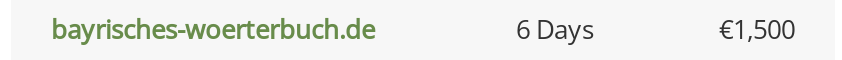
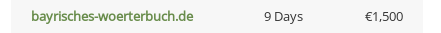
- 6 Days
+ 9 Days
